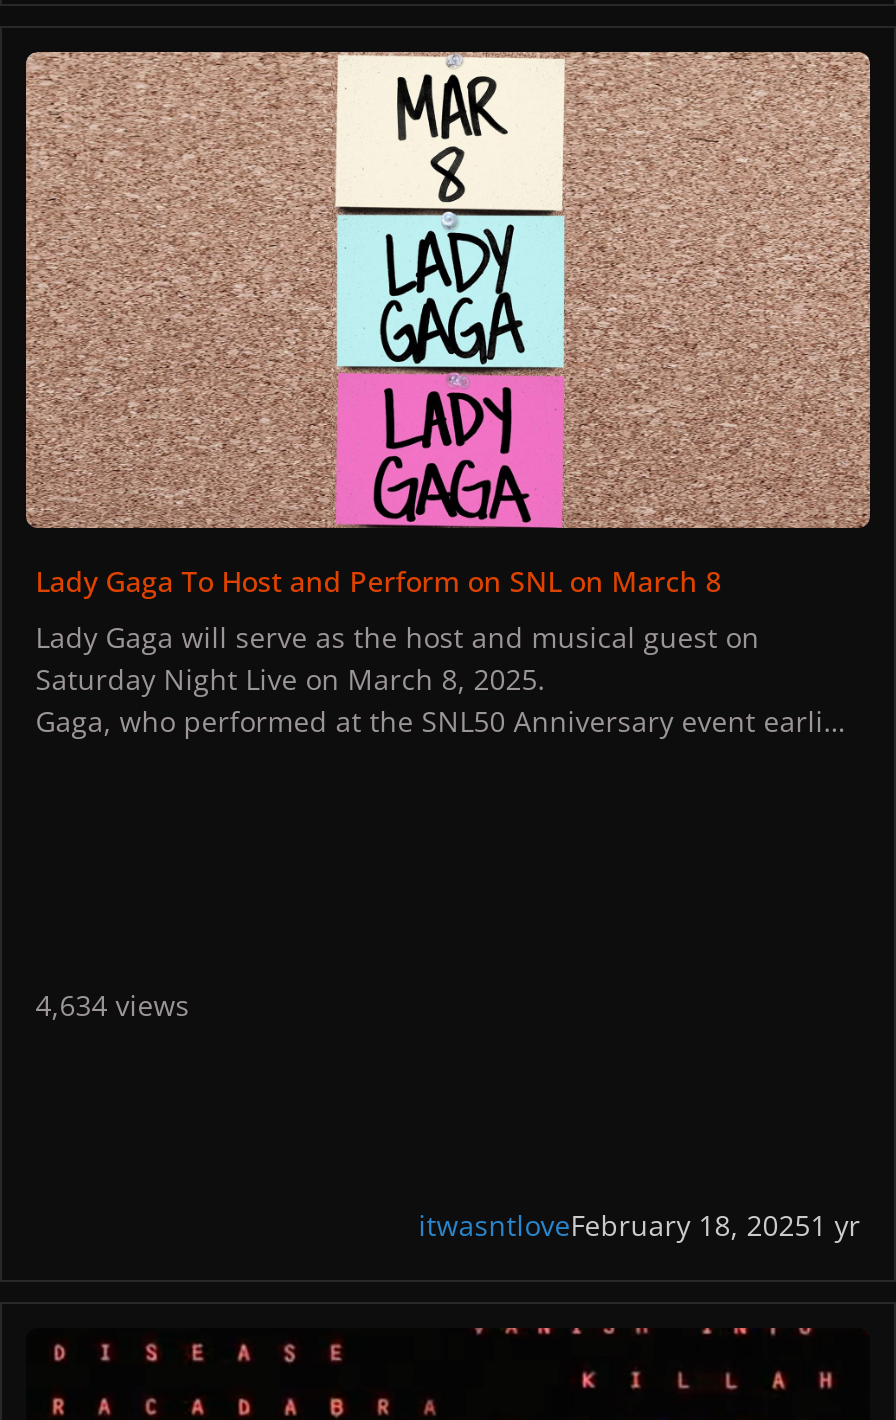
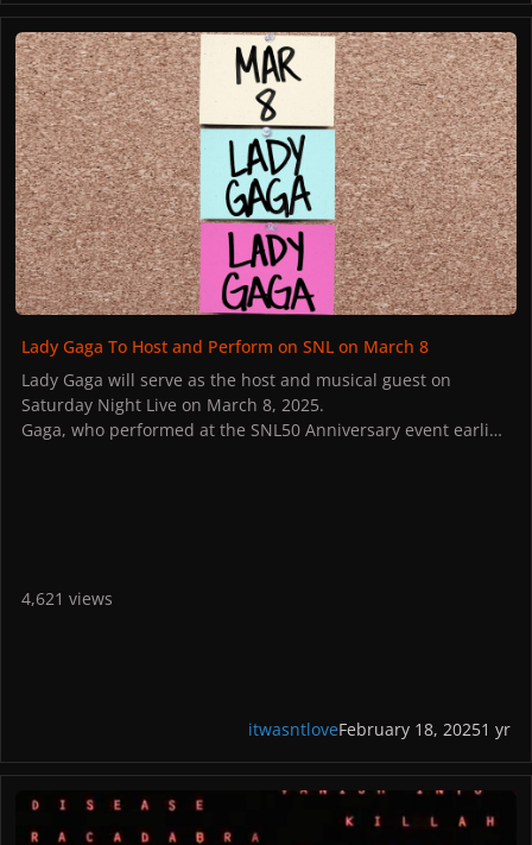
- 4,634 views
+ 4,621 views
